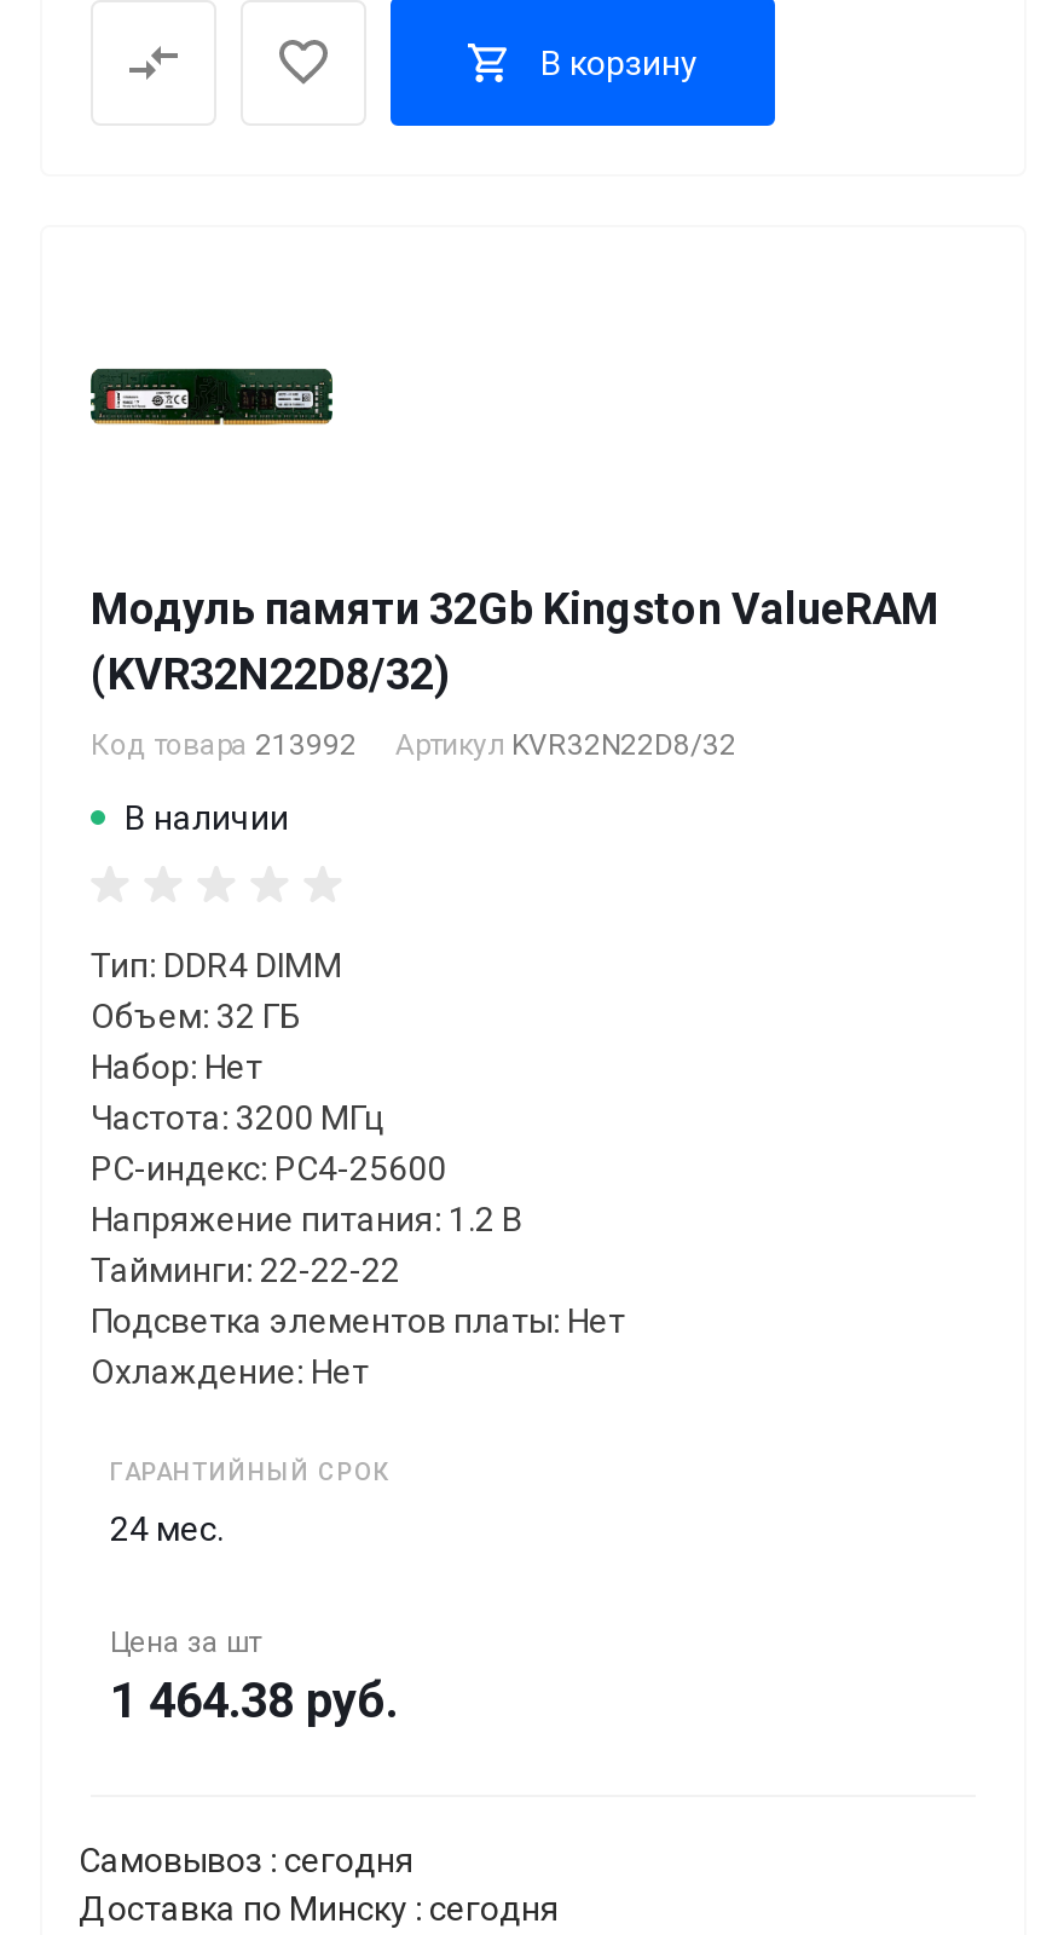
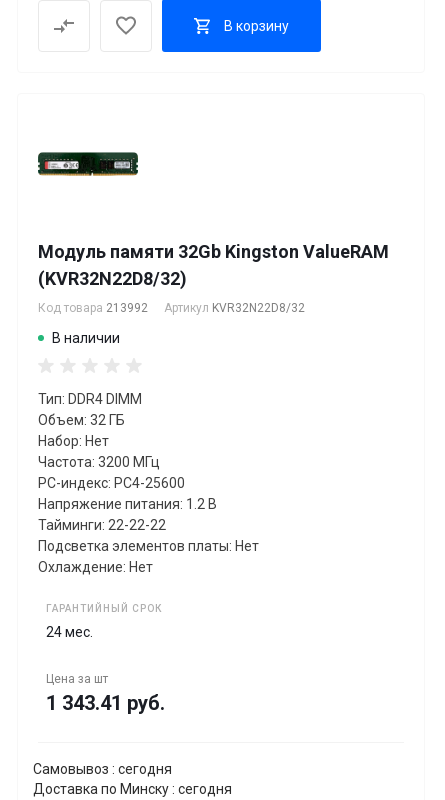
- 1 464.38 руб.
+ 1 343.41 руб.
